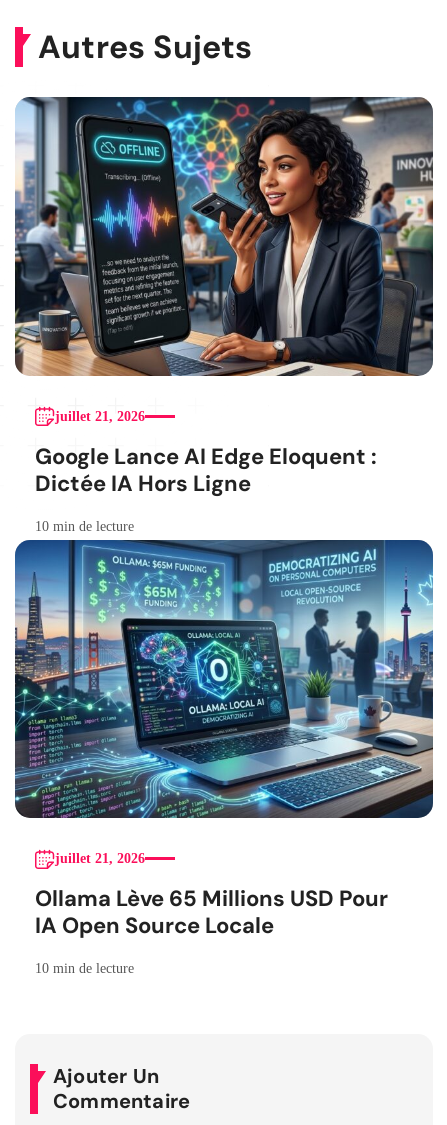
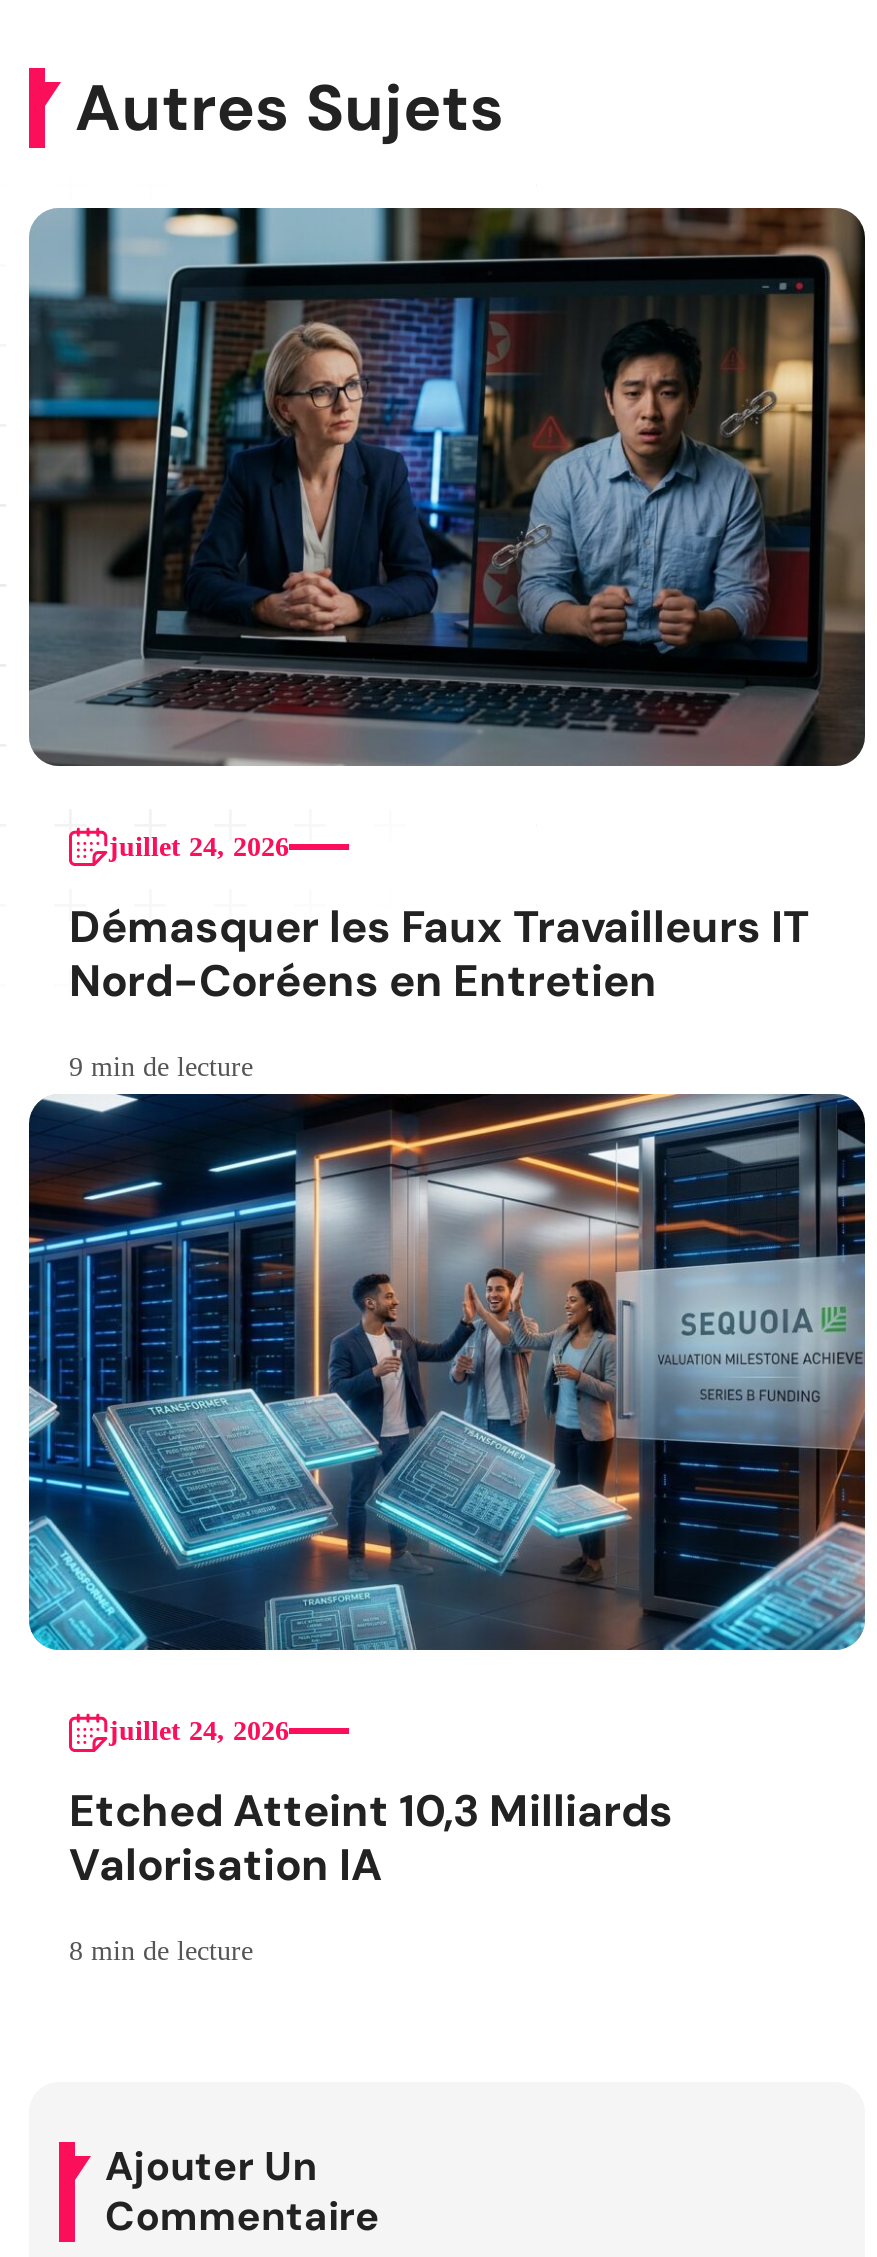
- [image]
- juillet 21, 2026
+ [image]
+ juillet 24, 2026

- Google Lance AI Edge Eloquent :
- Dictée IA Hors Ligne
+ Démasquer les Faux Travailleurs IT
+ Nord-Coréens en Entretien

- 10 min de lecture
+ 9 min de lecture

- [image]
- juillet 21, 2026
+ [image]
+ juillet 24, 2026

- Ollama Lève 65 Millions USD Pour
- IA Open Source Locale
+ Etched Atteint 10,3 Milliards
+ Valorisation IA

- 10 min de lecture
+ 8 min de lecture
